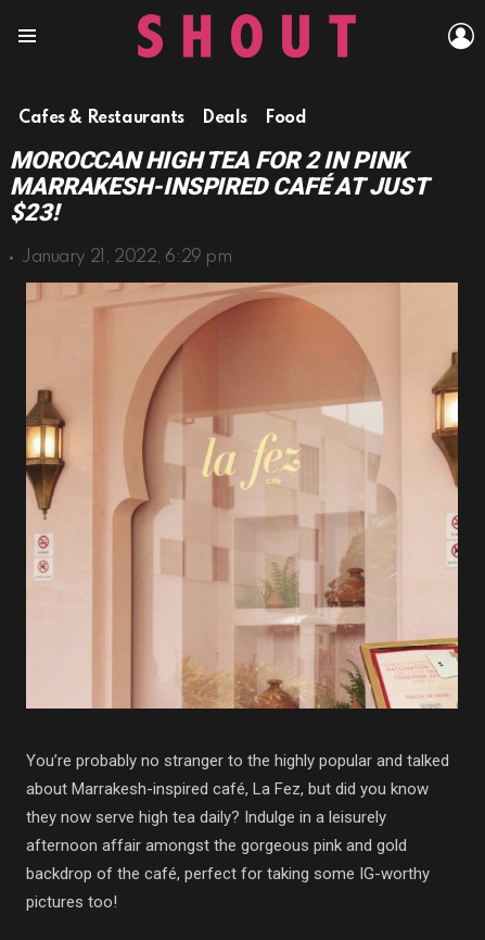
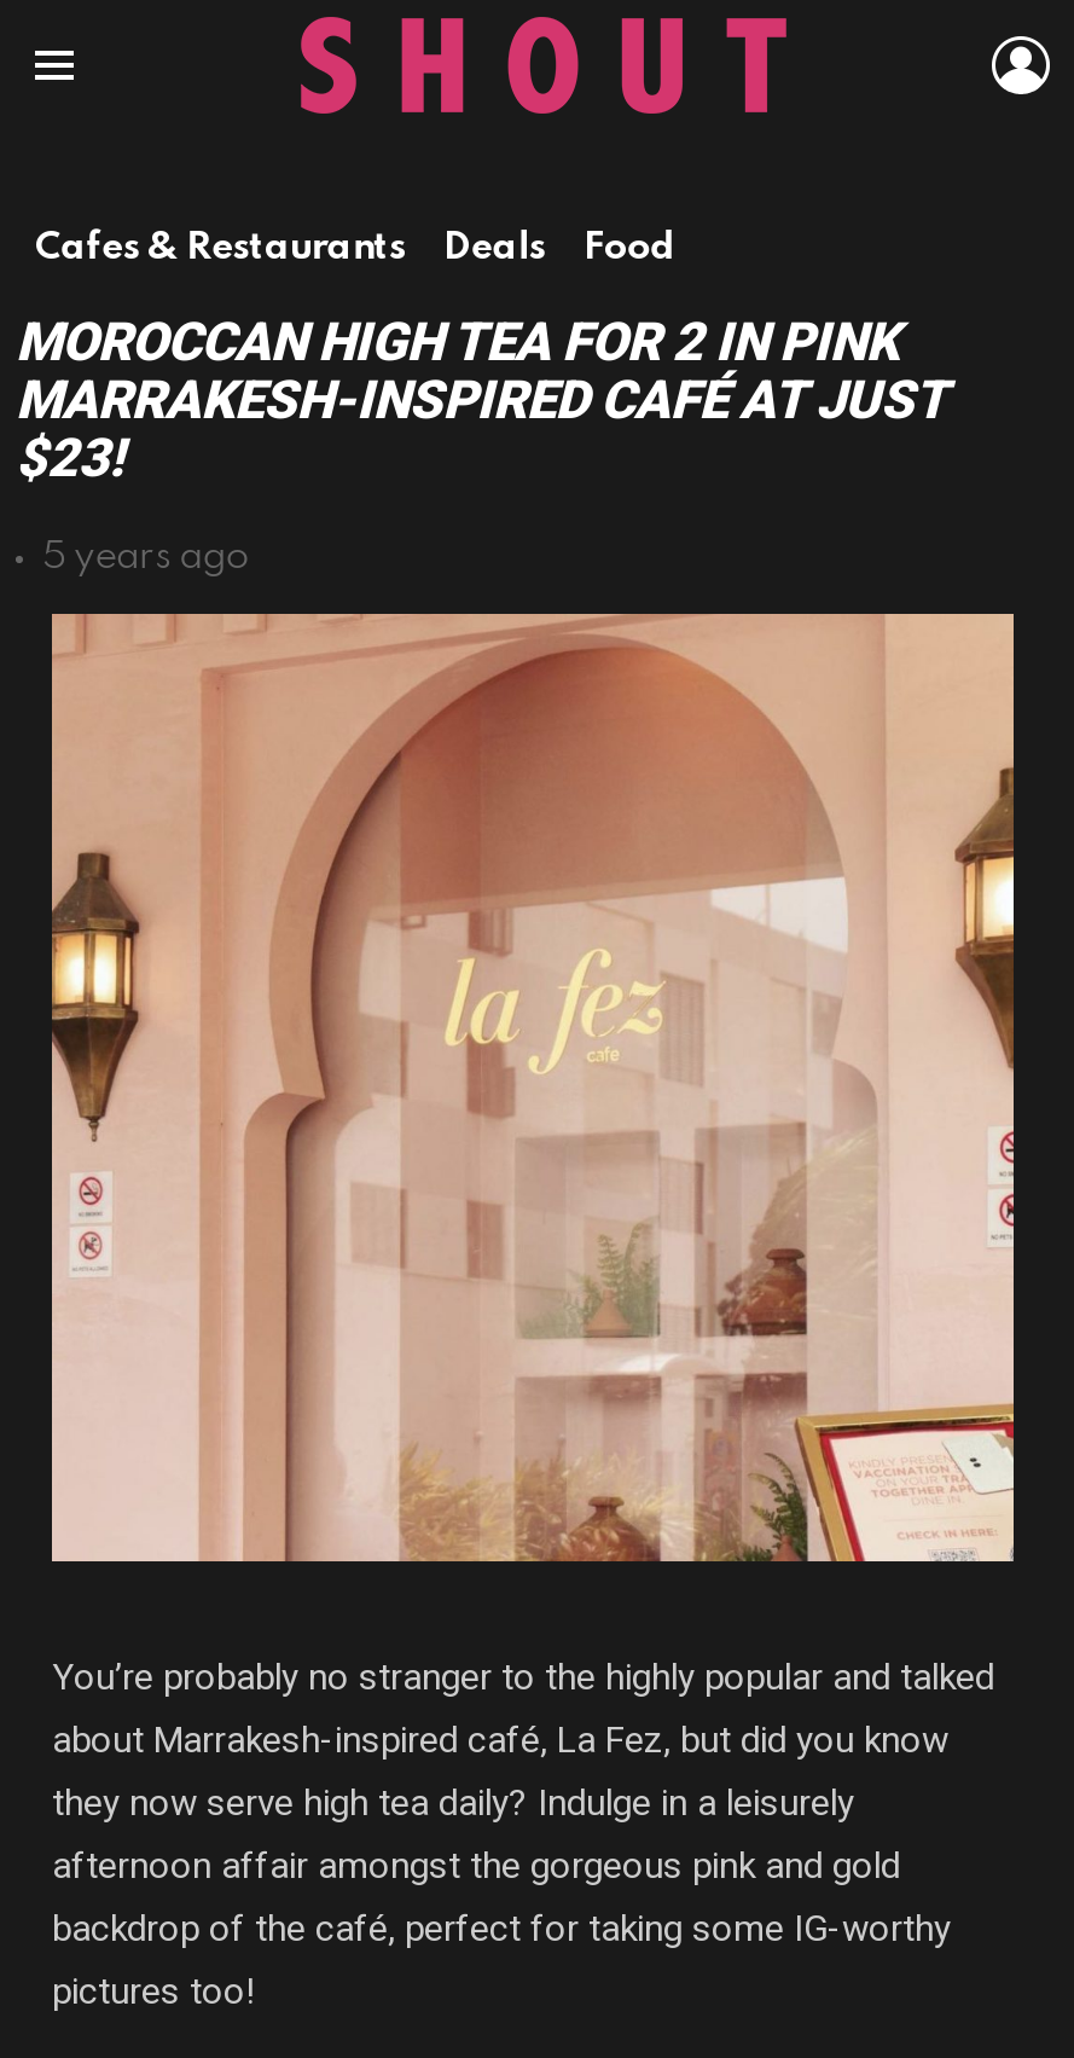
- January 21, 2022, 6:29 pm
+ 5 years ago
